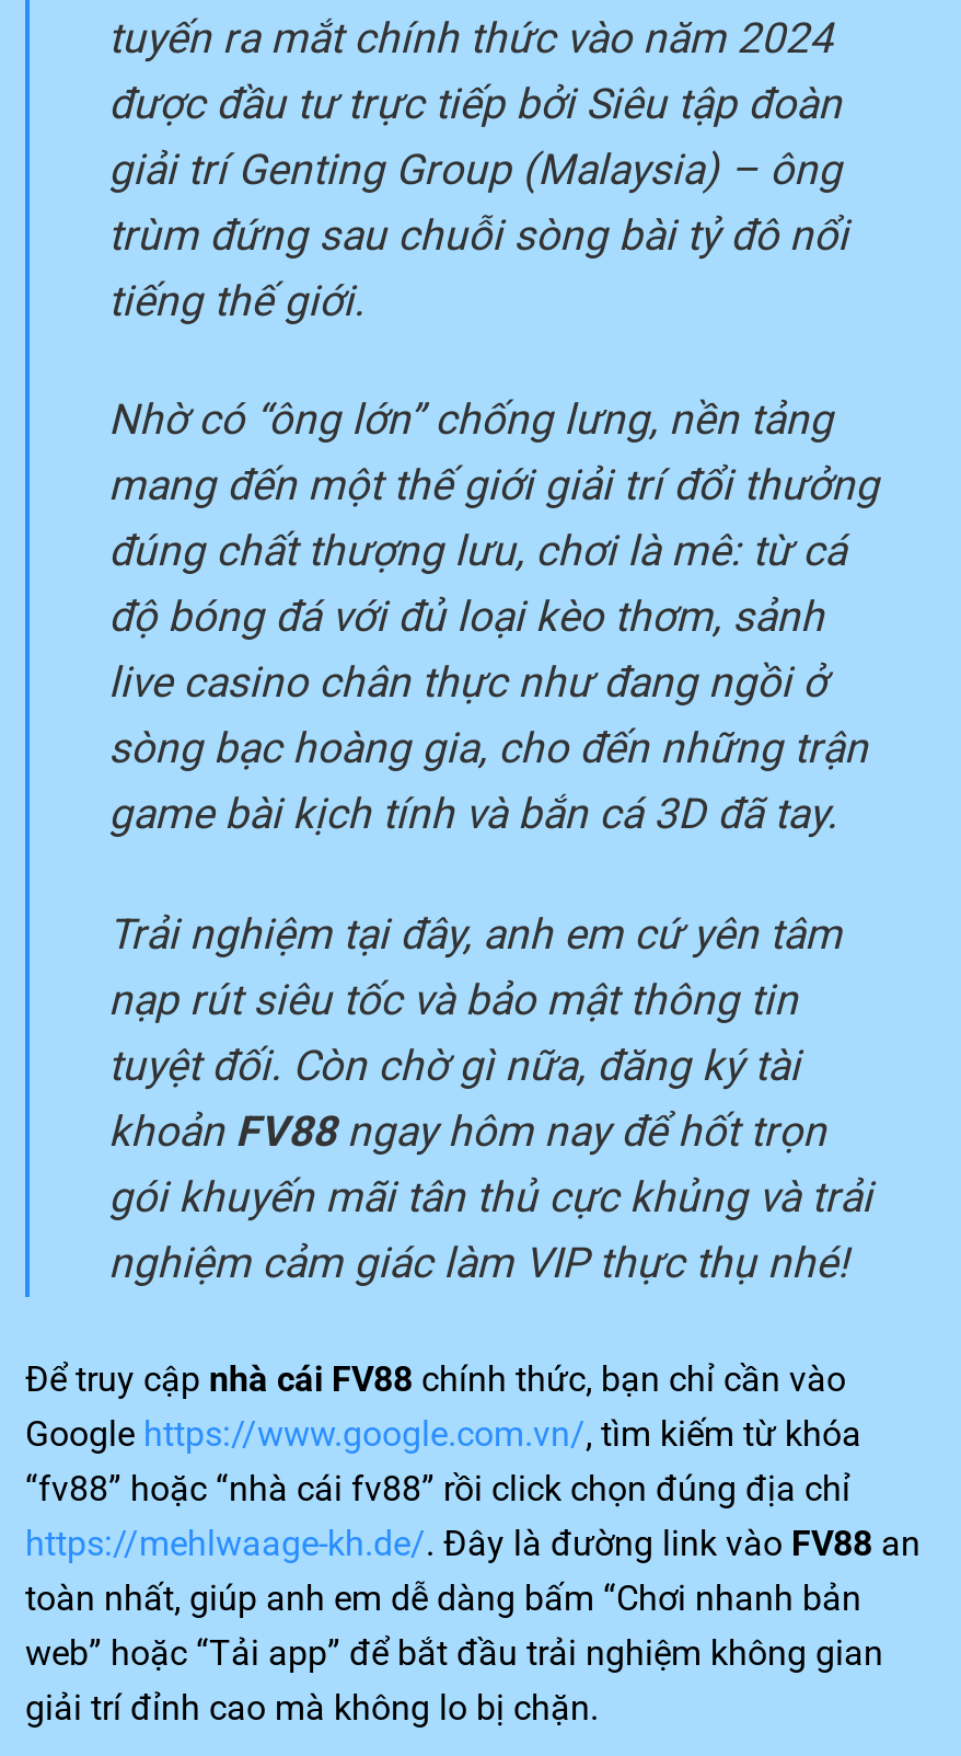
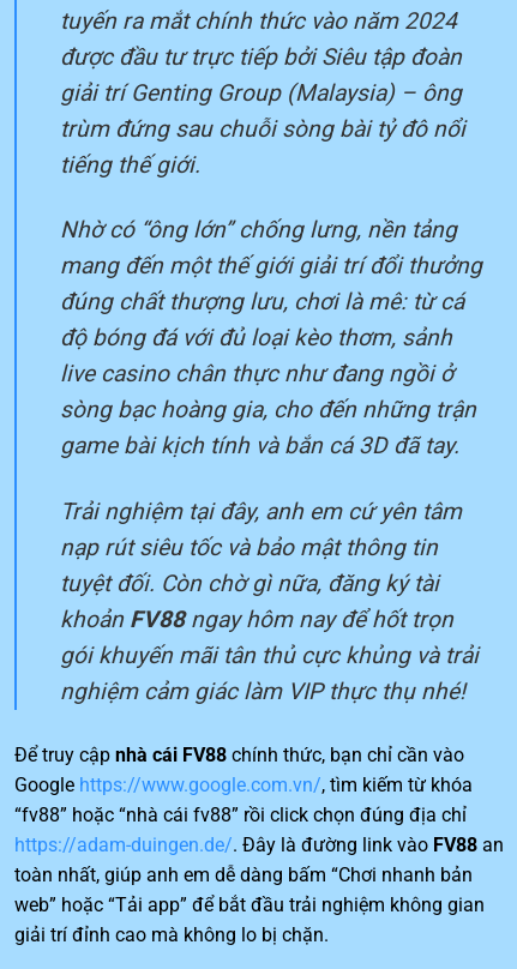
- https://mehlwaage-kh.de/. Đây là đường link vào FV88 an
+ https://adam-duingen.de/. Đây là đường link vào FV88 an
